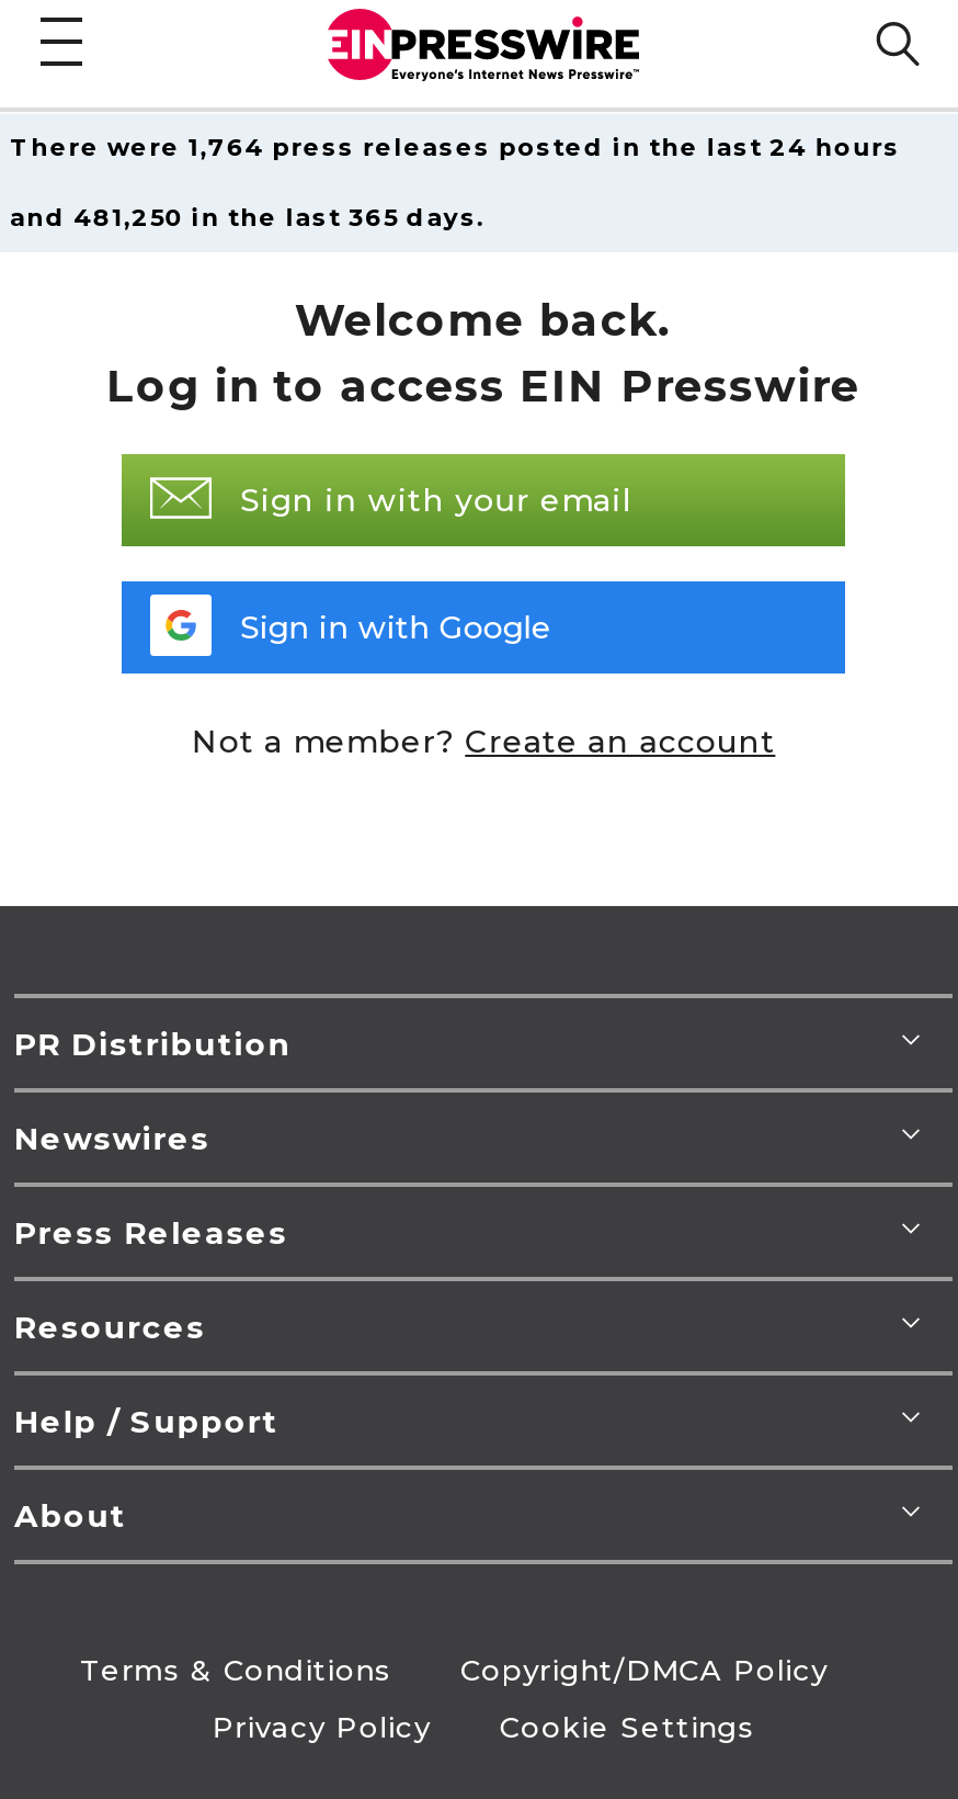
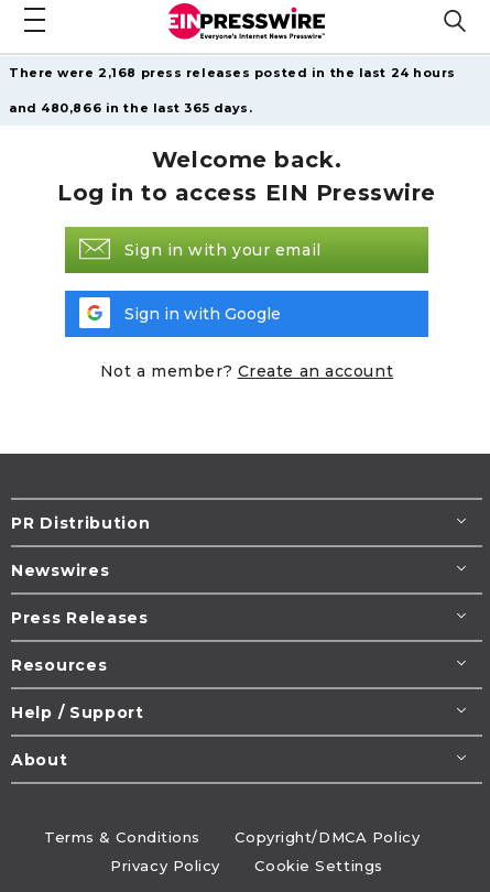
- There were 1,764 press releases posted in the last 24 hours
+ There were 2,168 press releases posted in the last 24 hours

- and 481,250 in the last 365 days.
+ and 480,866 in the last 365 days.
